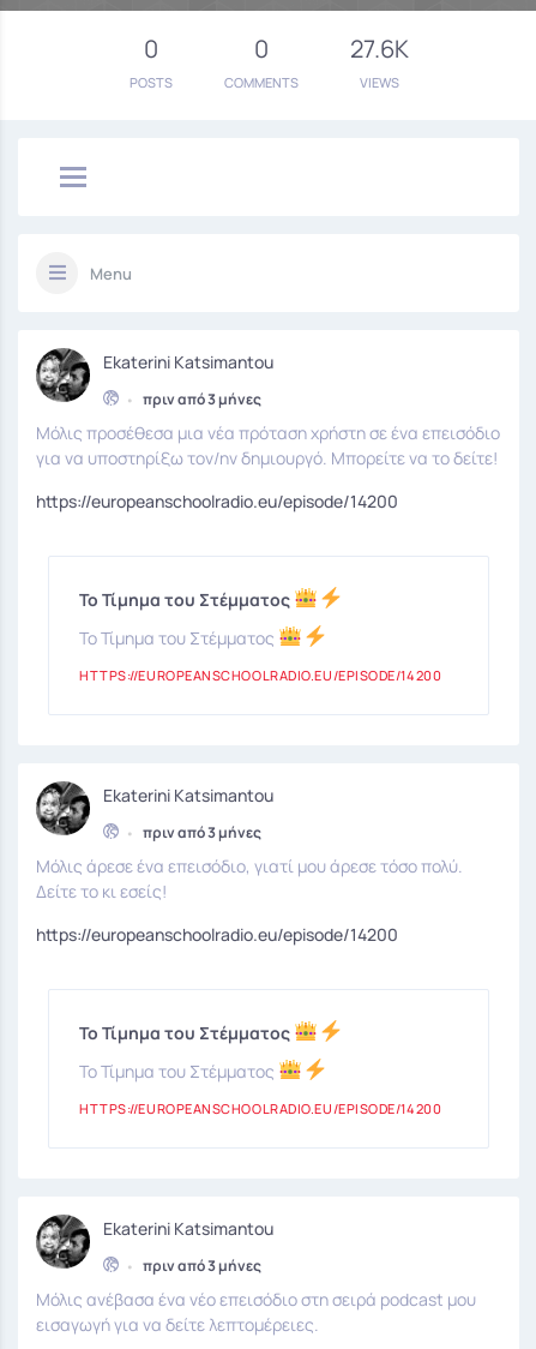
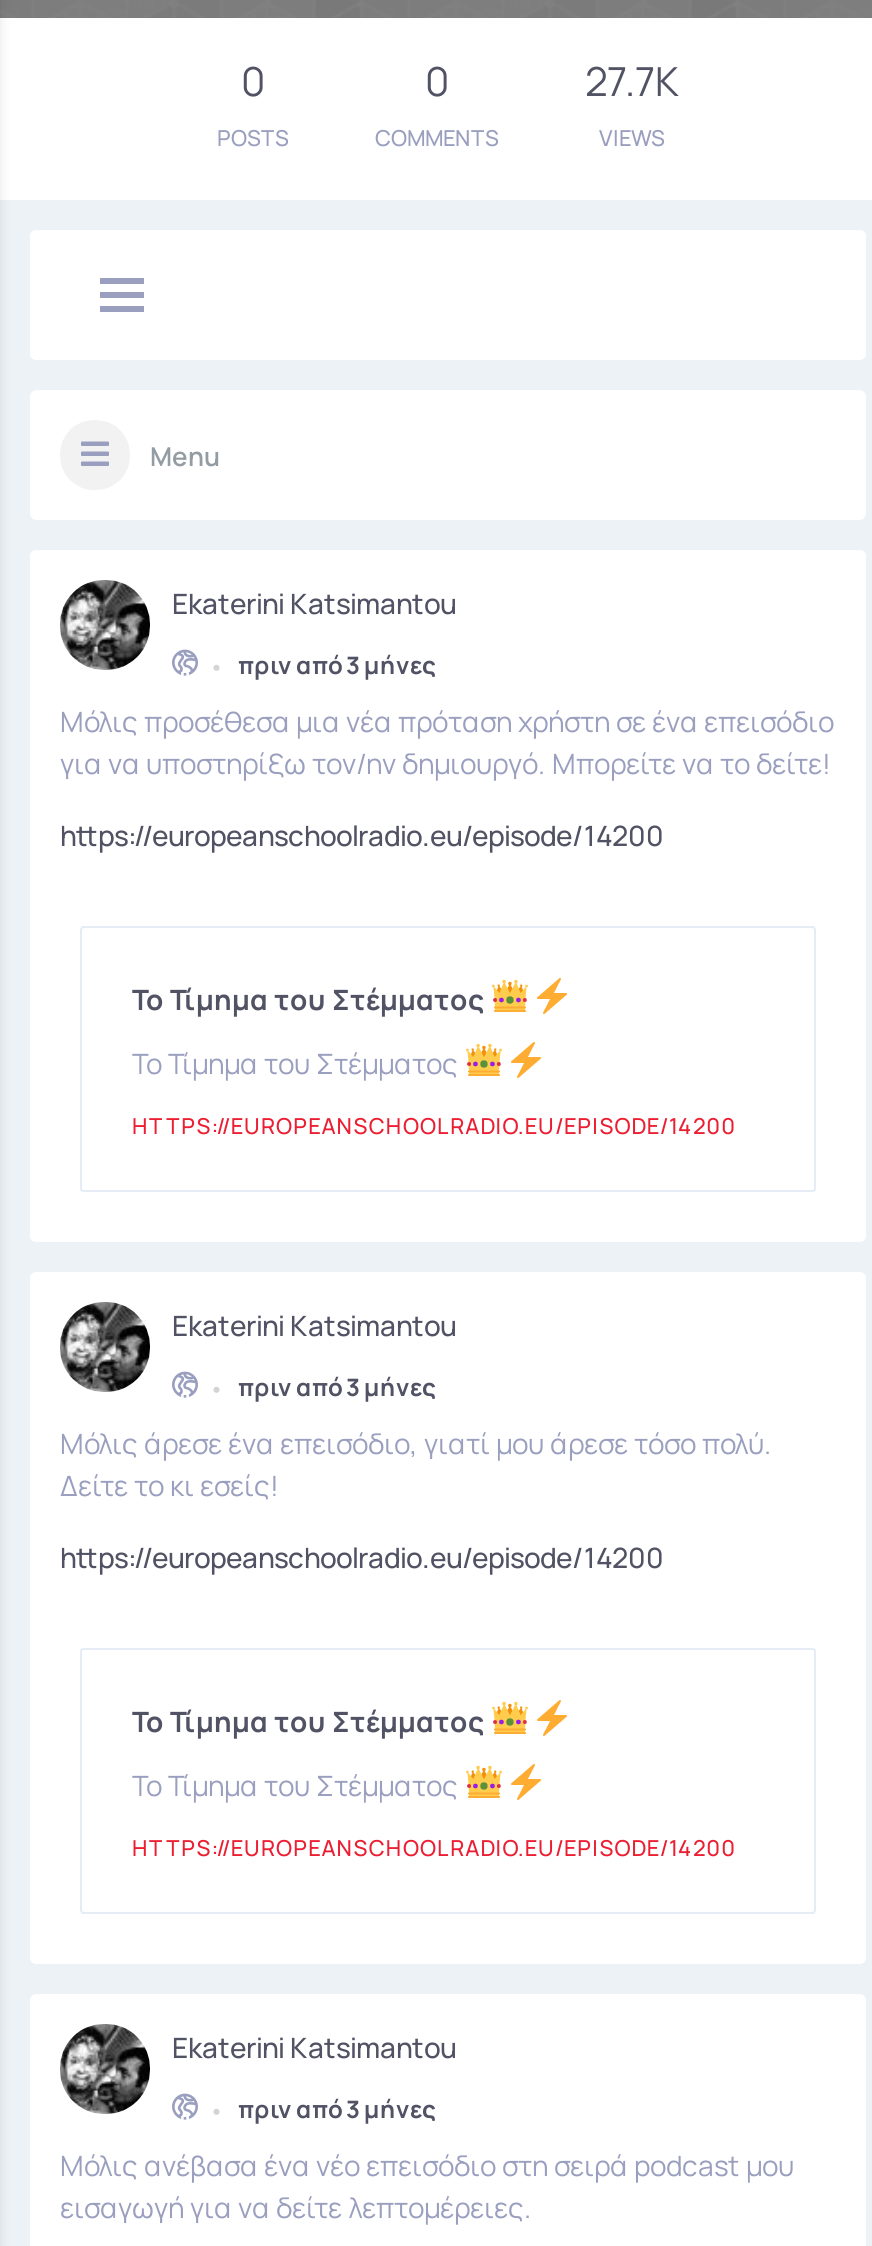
- 27.6K
+ 27.7K
